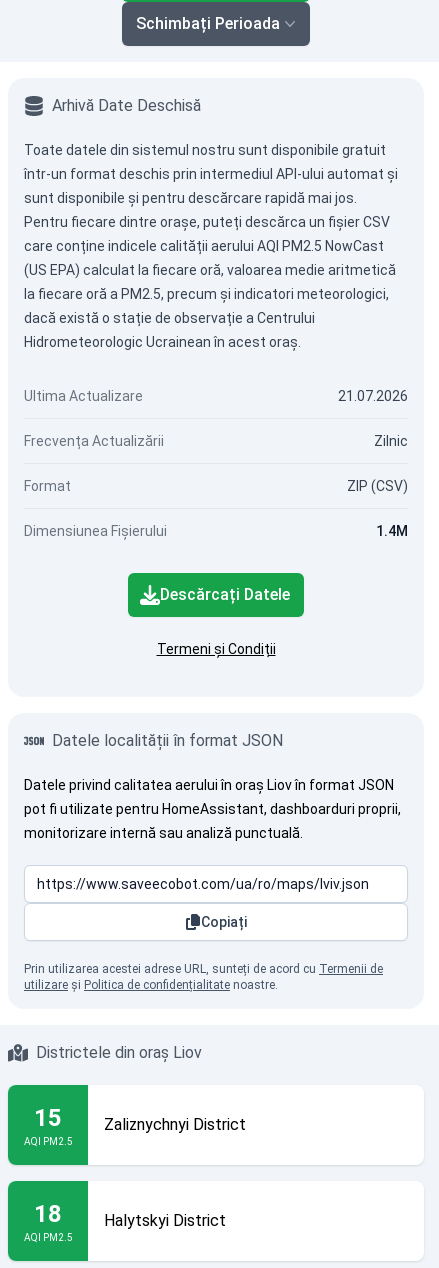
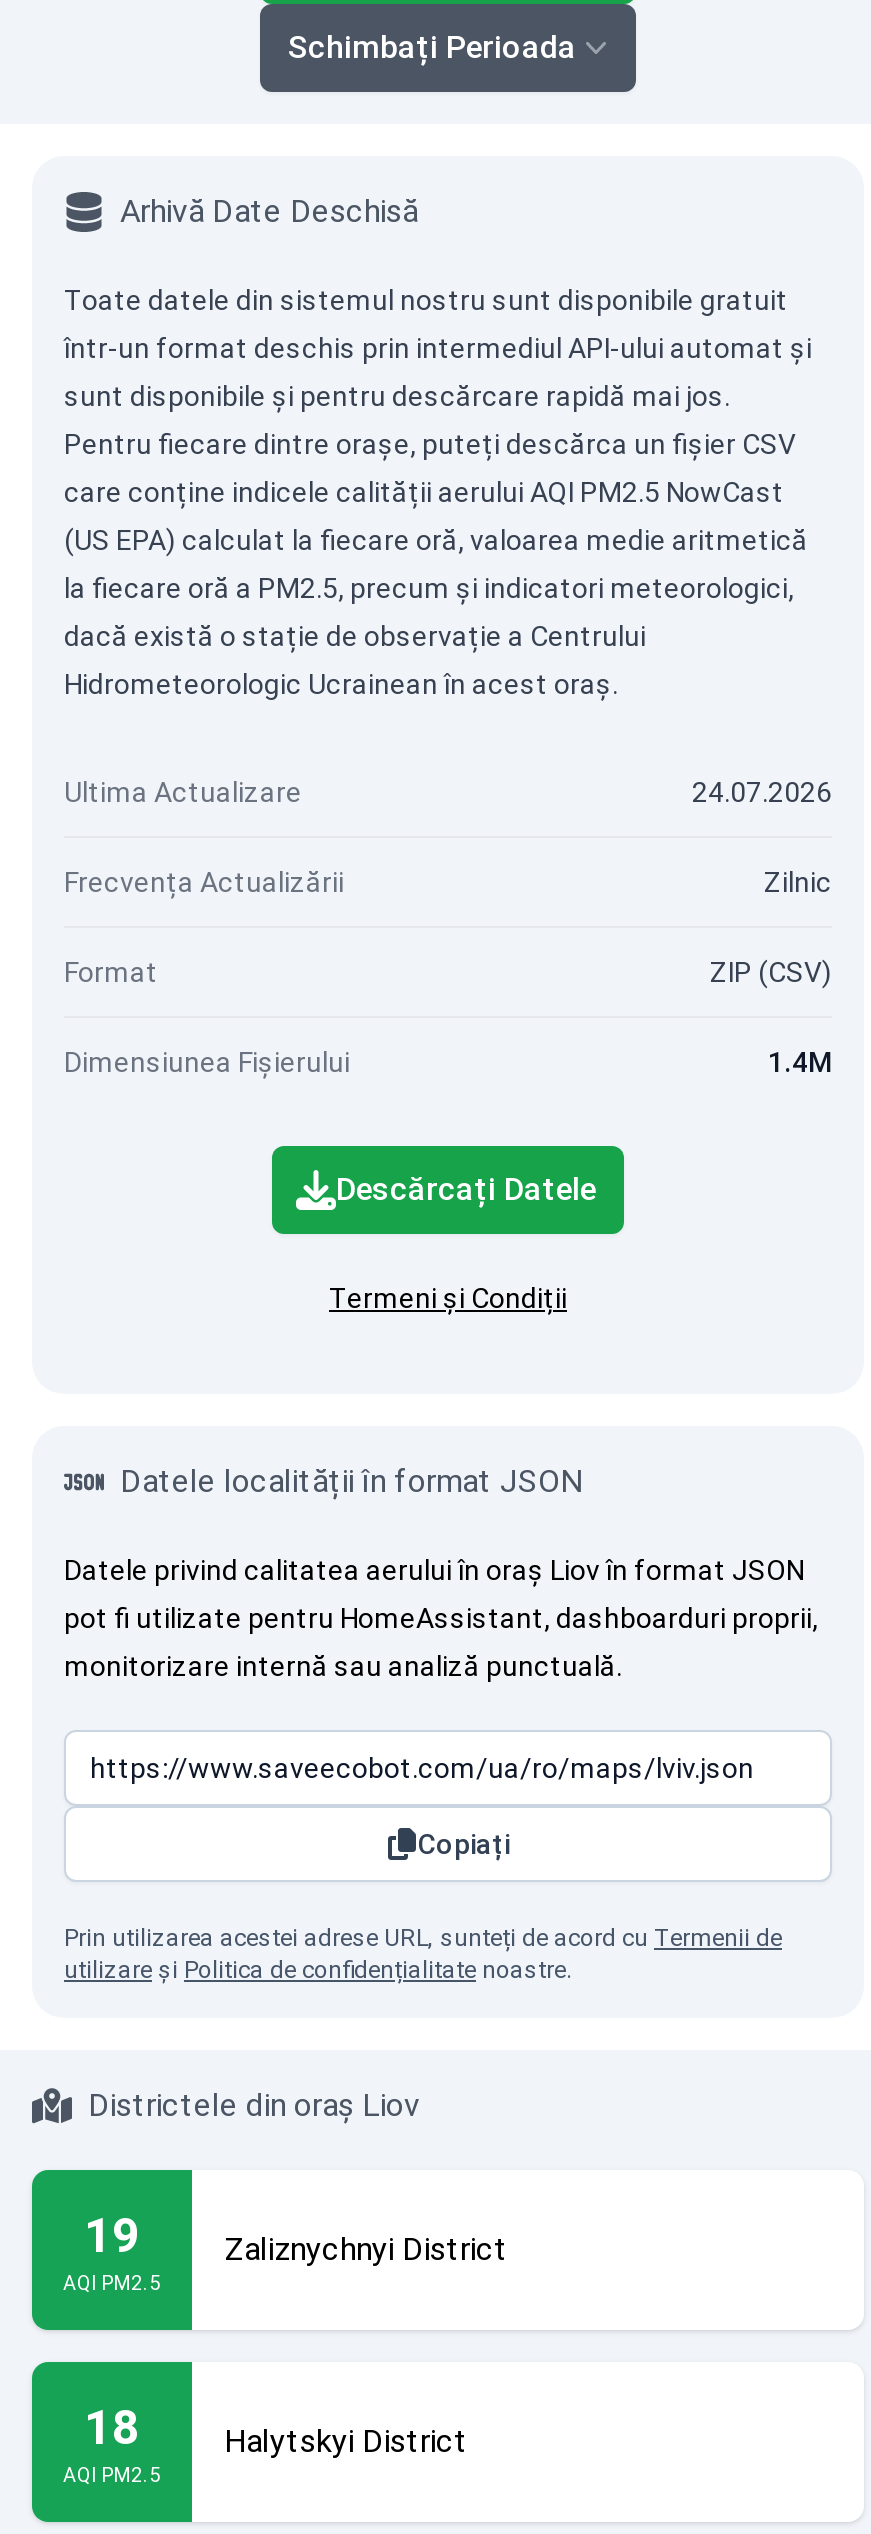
- 21.07.2026
+ 24.07.2026

- 15
+ 19
